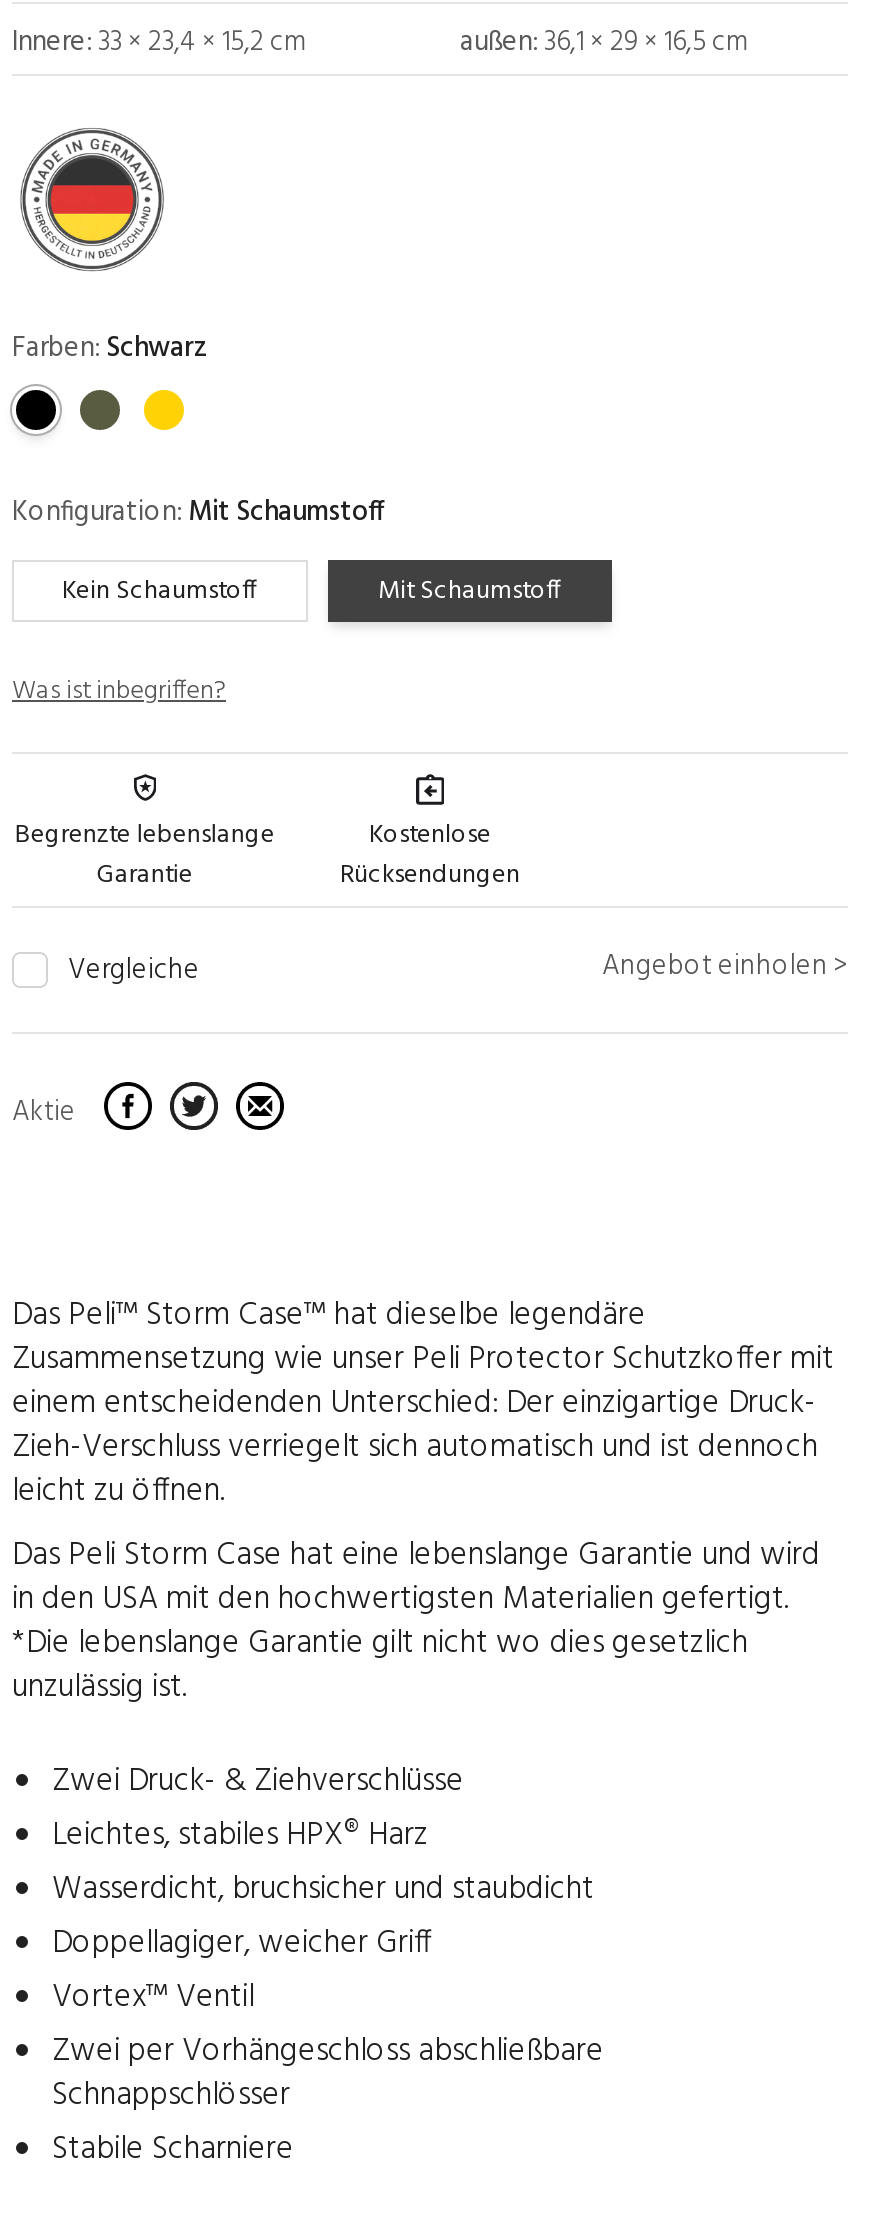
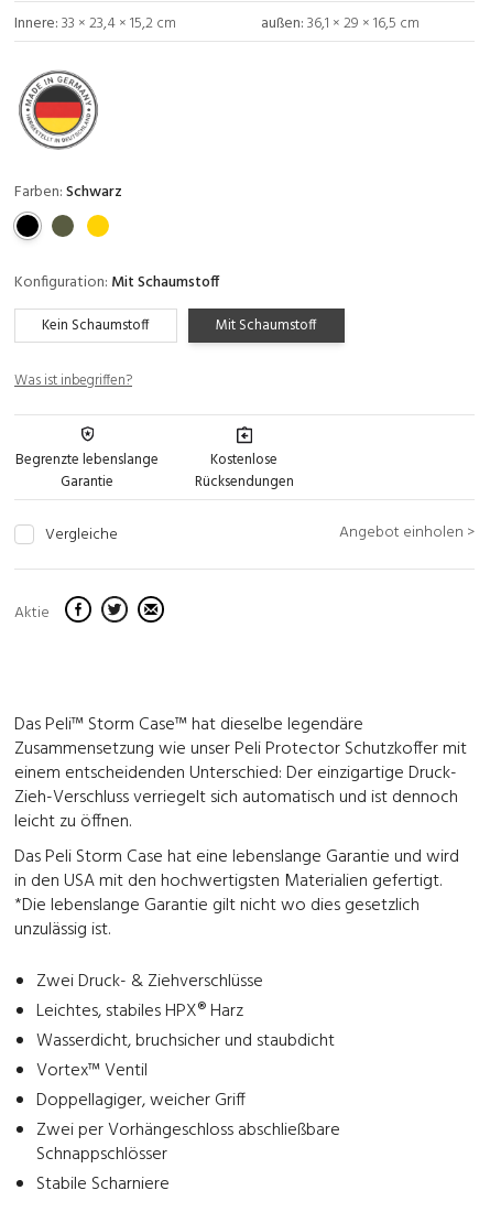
moved down: Doppellagiger, weicher Griff

moved up: Vortex™ Ventil
